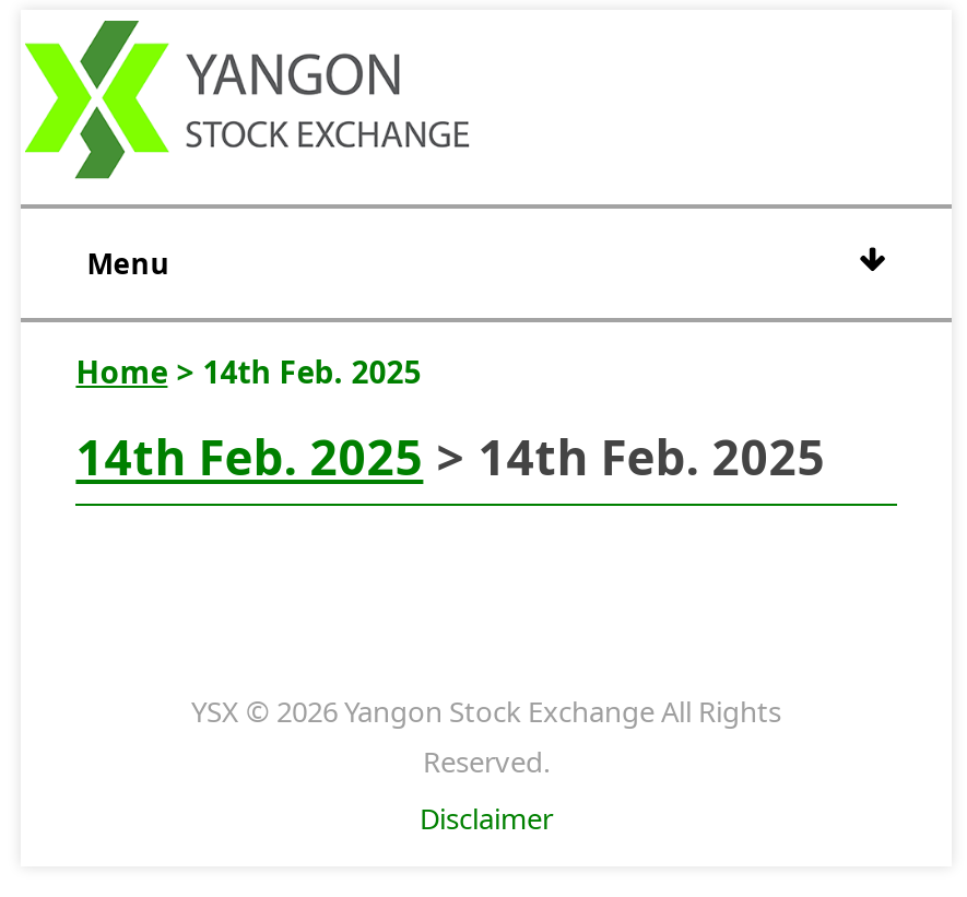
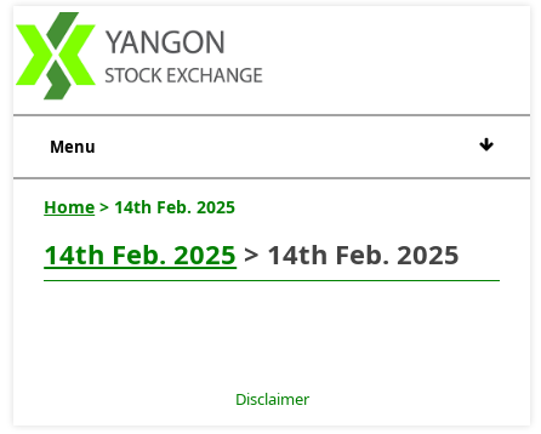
- YSX © 2026 Yangon Stock Exchange All Rights
- Reserved.
